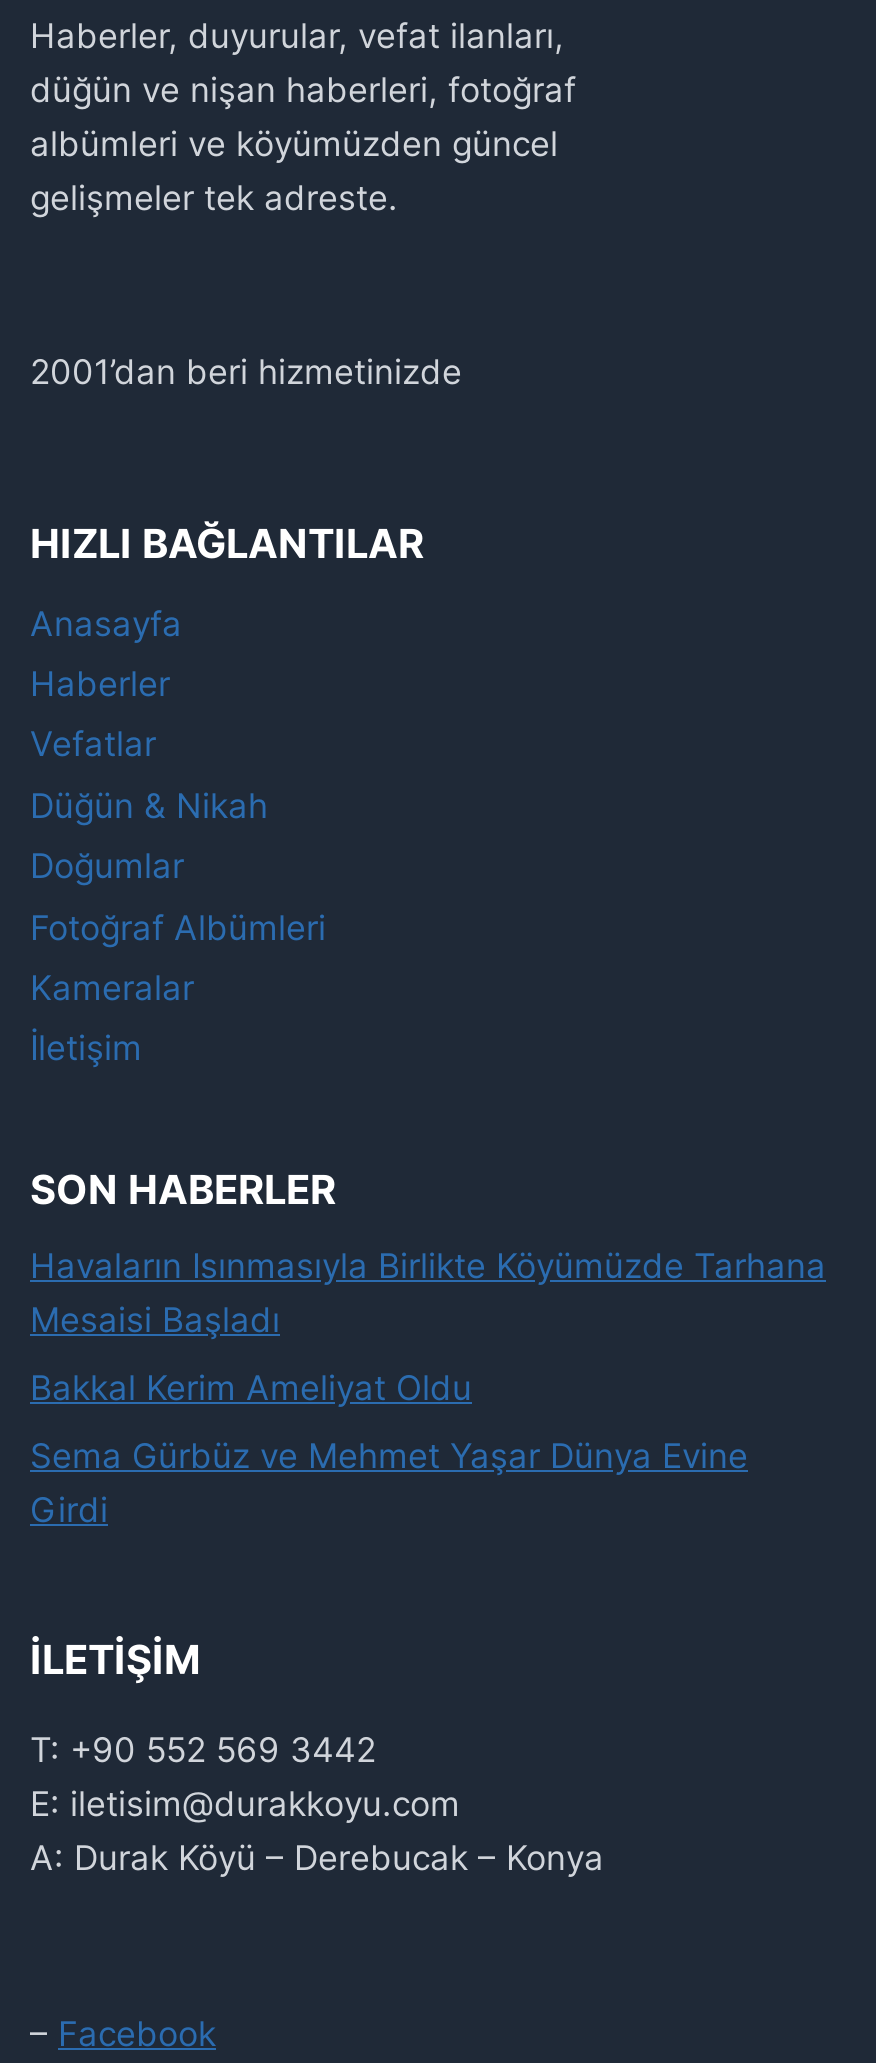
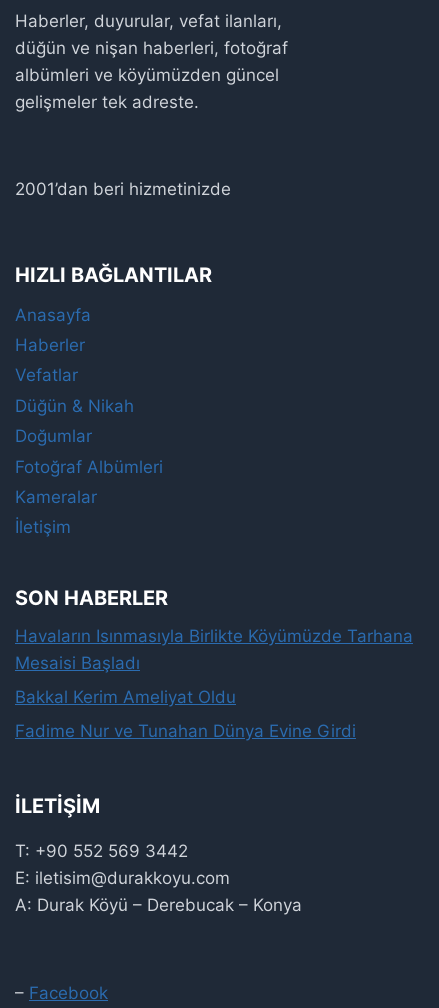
- Sema Gürbüz ve Mehmet Yaşar Dünya Evine
- Girdi
+ Fadime Nur ve Tunahan Dünya Evine Girdi
